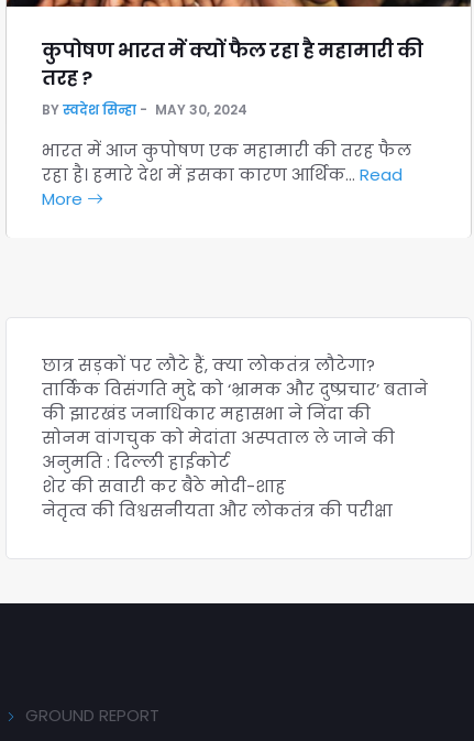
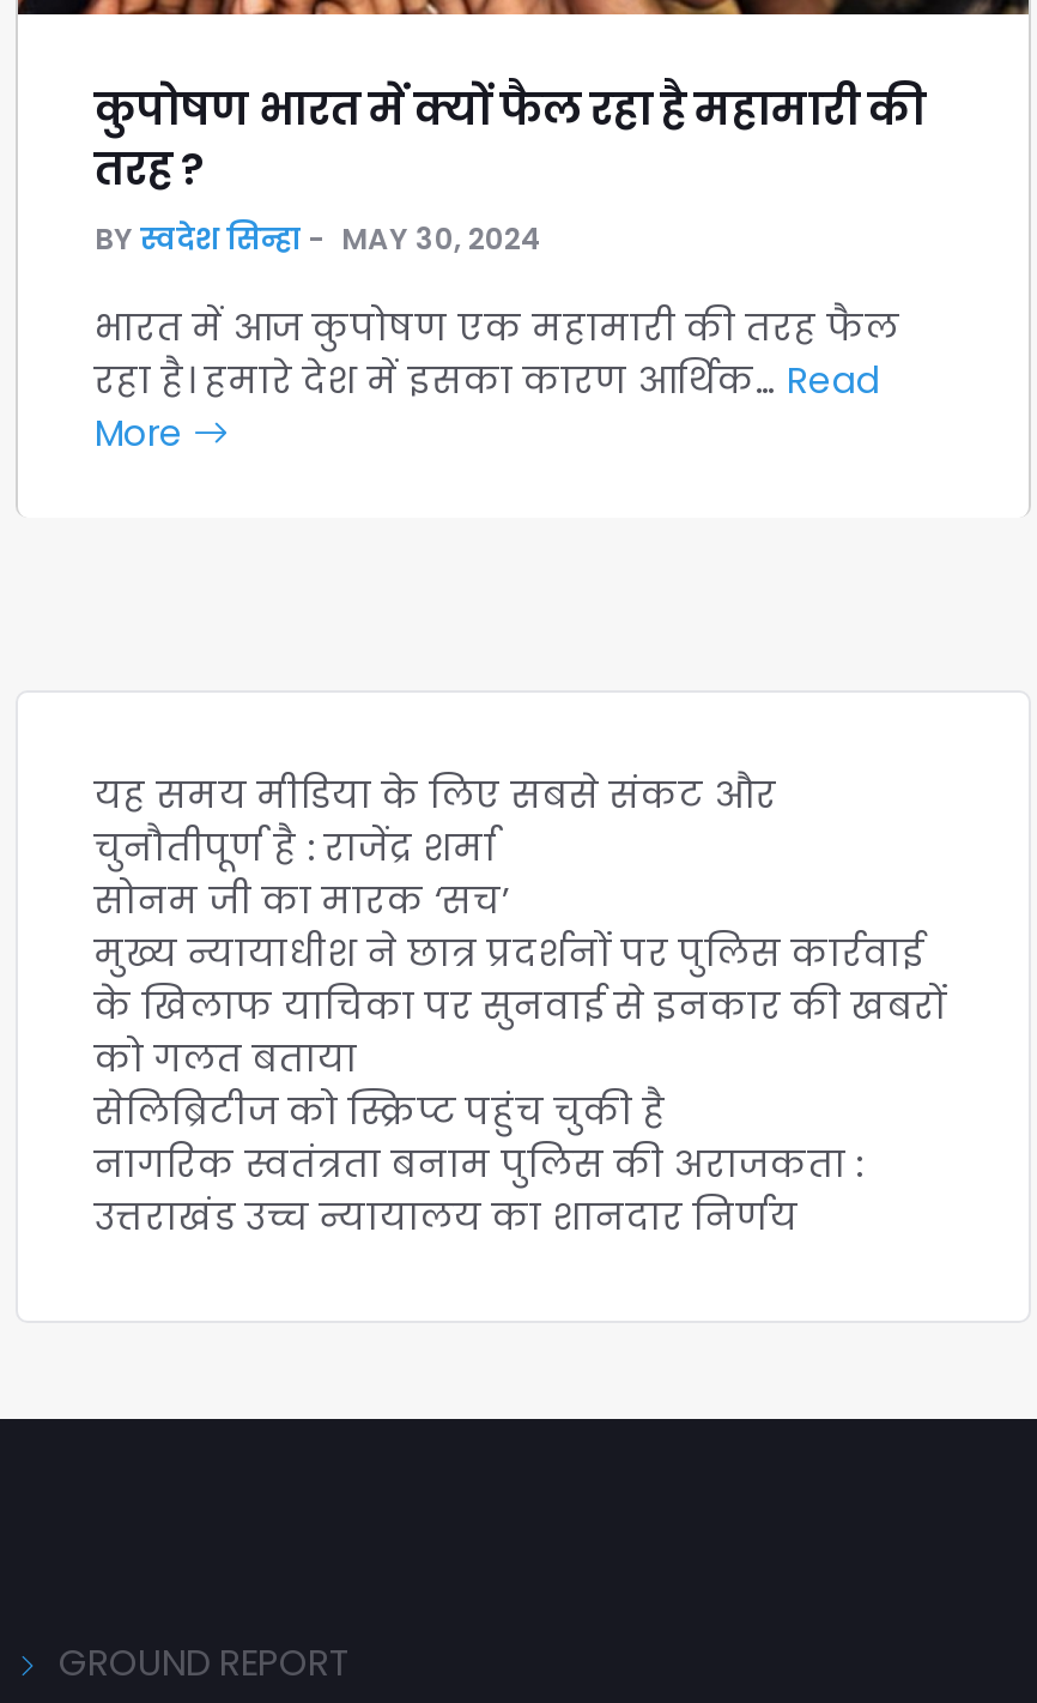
- छात्र सड़कों पर लौटे हैं, क्या लोकतंत्र लौटेगा?
- तार्किक विसंगति मुद्दे को ‘भ्रामक और दुष्प्रचार’ बताने
- की झारखंड जनाधिकार महासभा ने निंदा की
- सोनम वांगचुक को मेदांता अस्पताल ले जाने की
- अनुमति : दिल्ली हाईकोर्ट
- शेर की सवारी कर बैठे मोदी-शाह
- नेतृत्व की विश्वसनीयता और लोकतंत्र की परीक्षा
+ यह समय मीडिया के लिए सबसे संकट और
+ चुनौतीपूर्ण है : राजेंद्र शर्मा
+ सोनम जी का मारक ‘सच’
+ मुख्य न्यायाधीश ने छात्र प्रदर्शनों पर पुलिस कार्रवाई
+ के खिलाफ याचिका पर सुनवाई से इनकार की खबरों
+ को गलत बताया
+ सेलिब्रिटीज को स्क्रिप्ट पहुंच चुकी है
+ नागरिक स्वतंत्रता बनाम पुलिस की अराजकता :
+ उत्तराखंड उच्च न्यायालय का शानदार निर्णय
